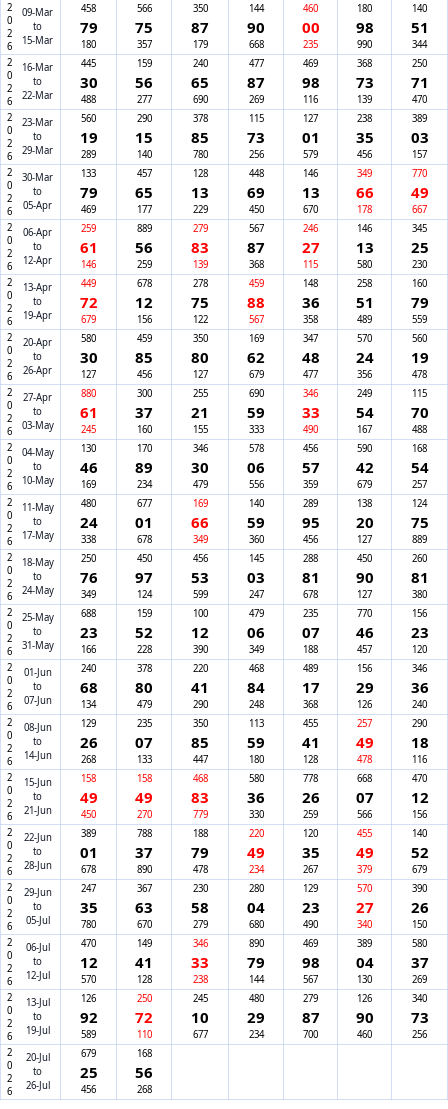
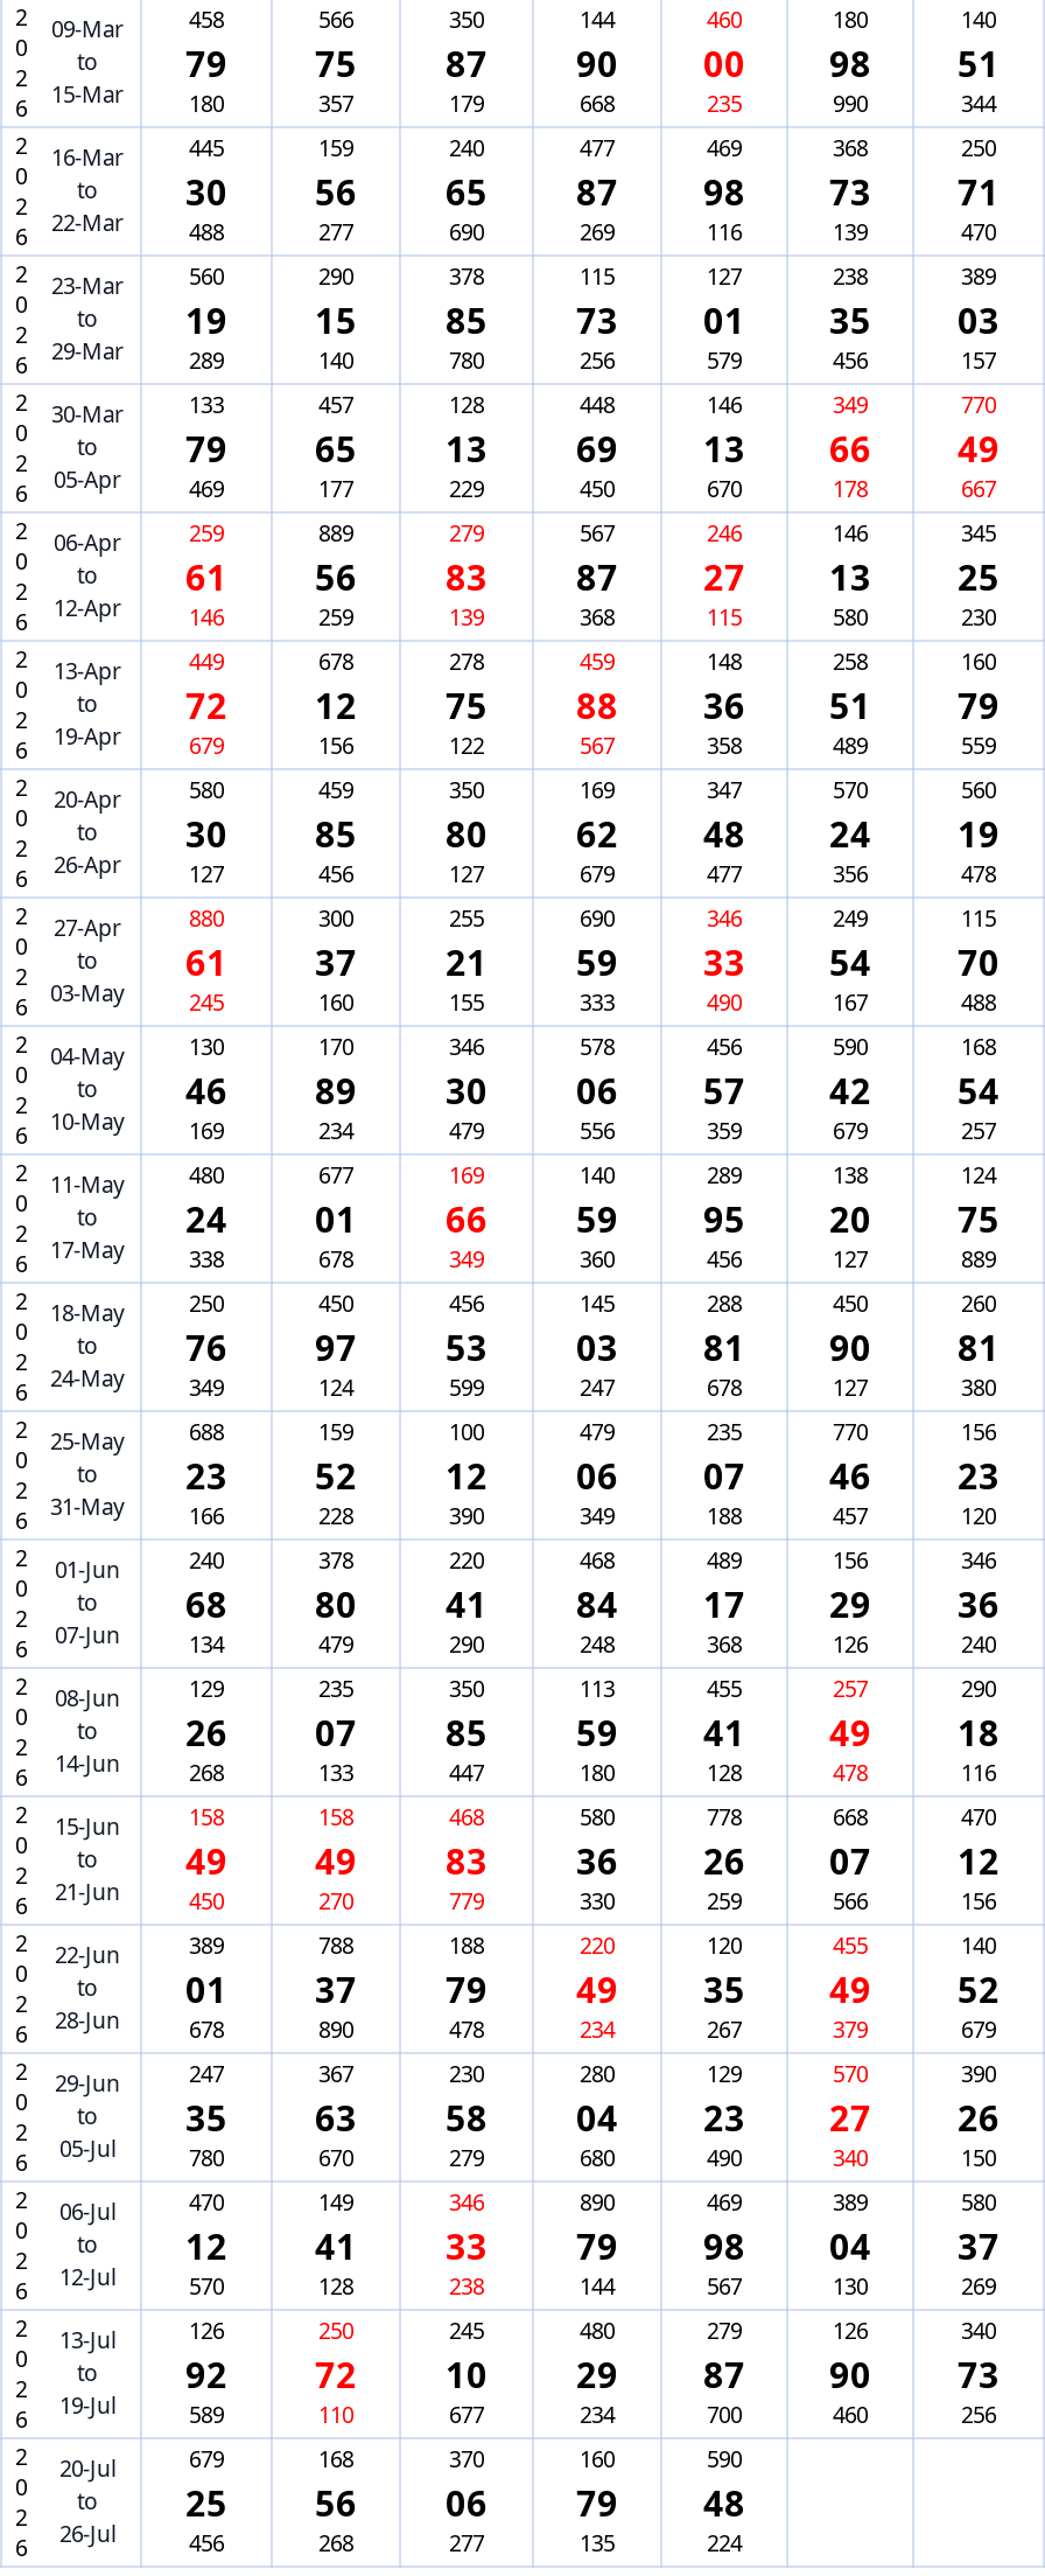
+ 370
+ 06
+ 277

+ 160
+ 79
+ 135

+ 590
+ 48
+ 224
